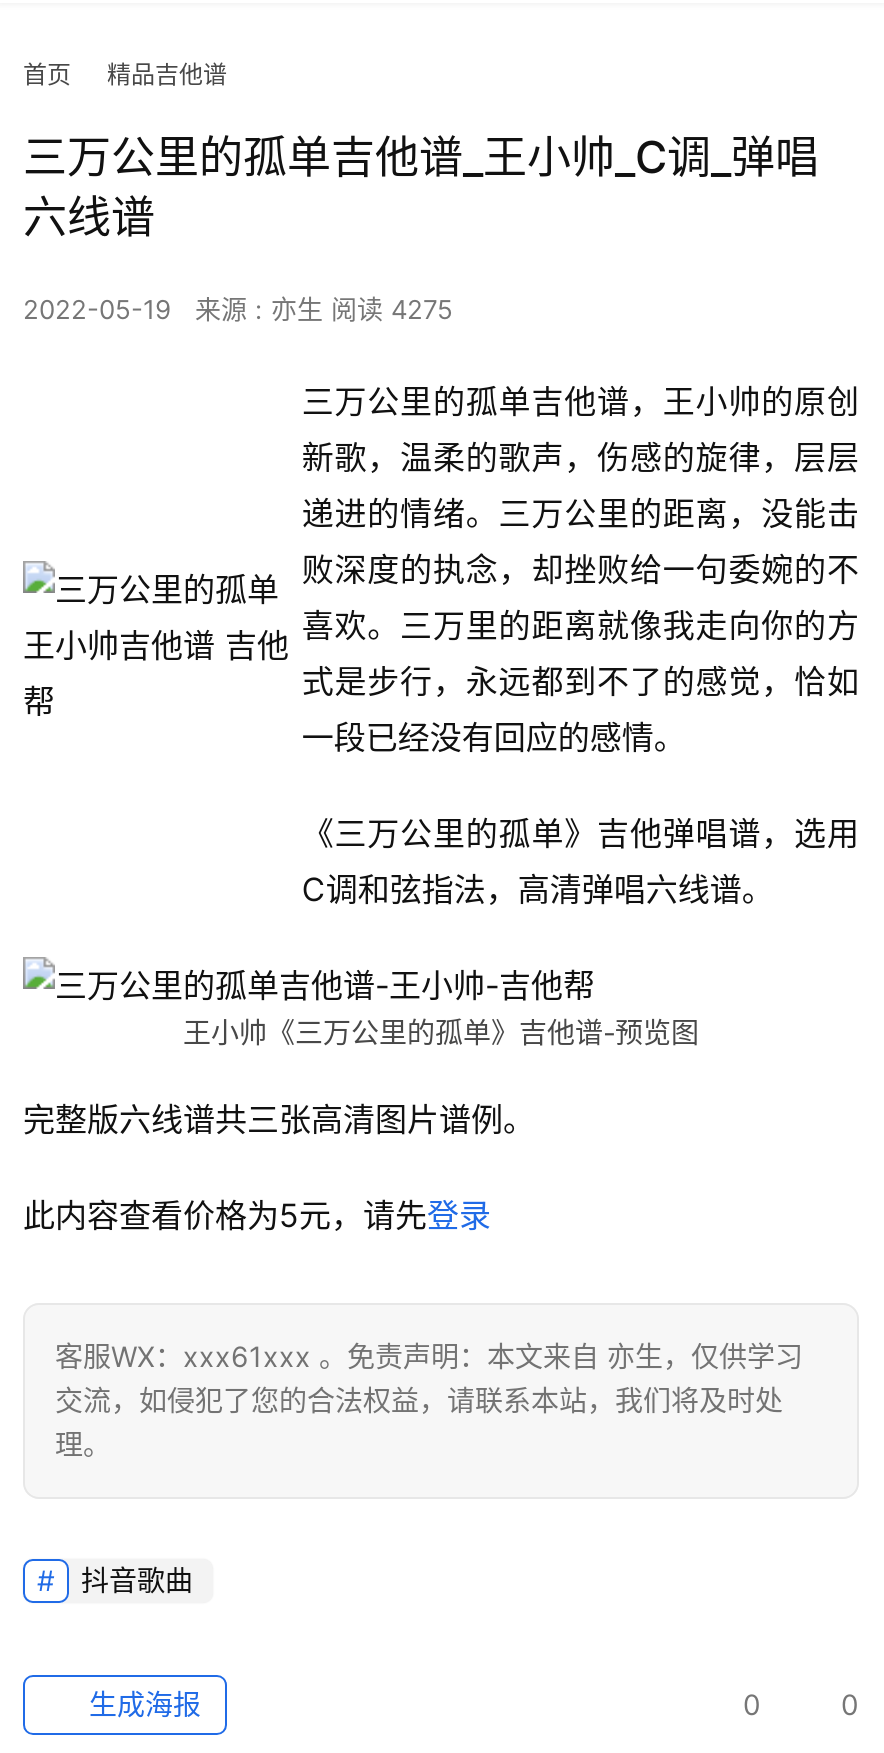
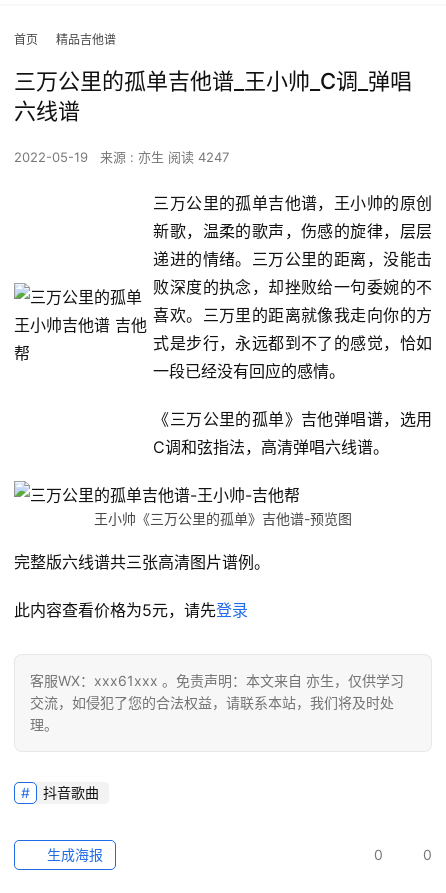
- 2022-05-19 来源 : 亦生阅读 4275
+ 2022-05-19 来源 : 亦生阅读 4247
